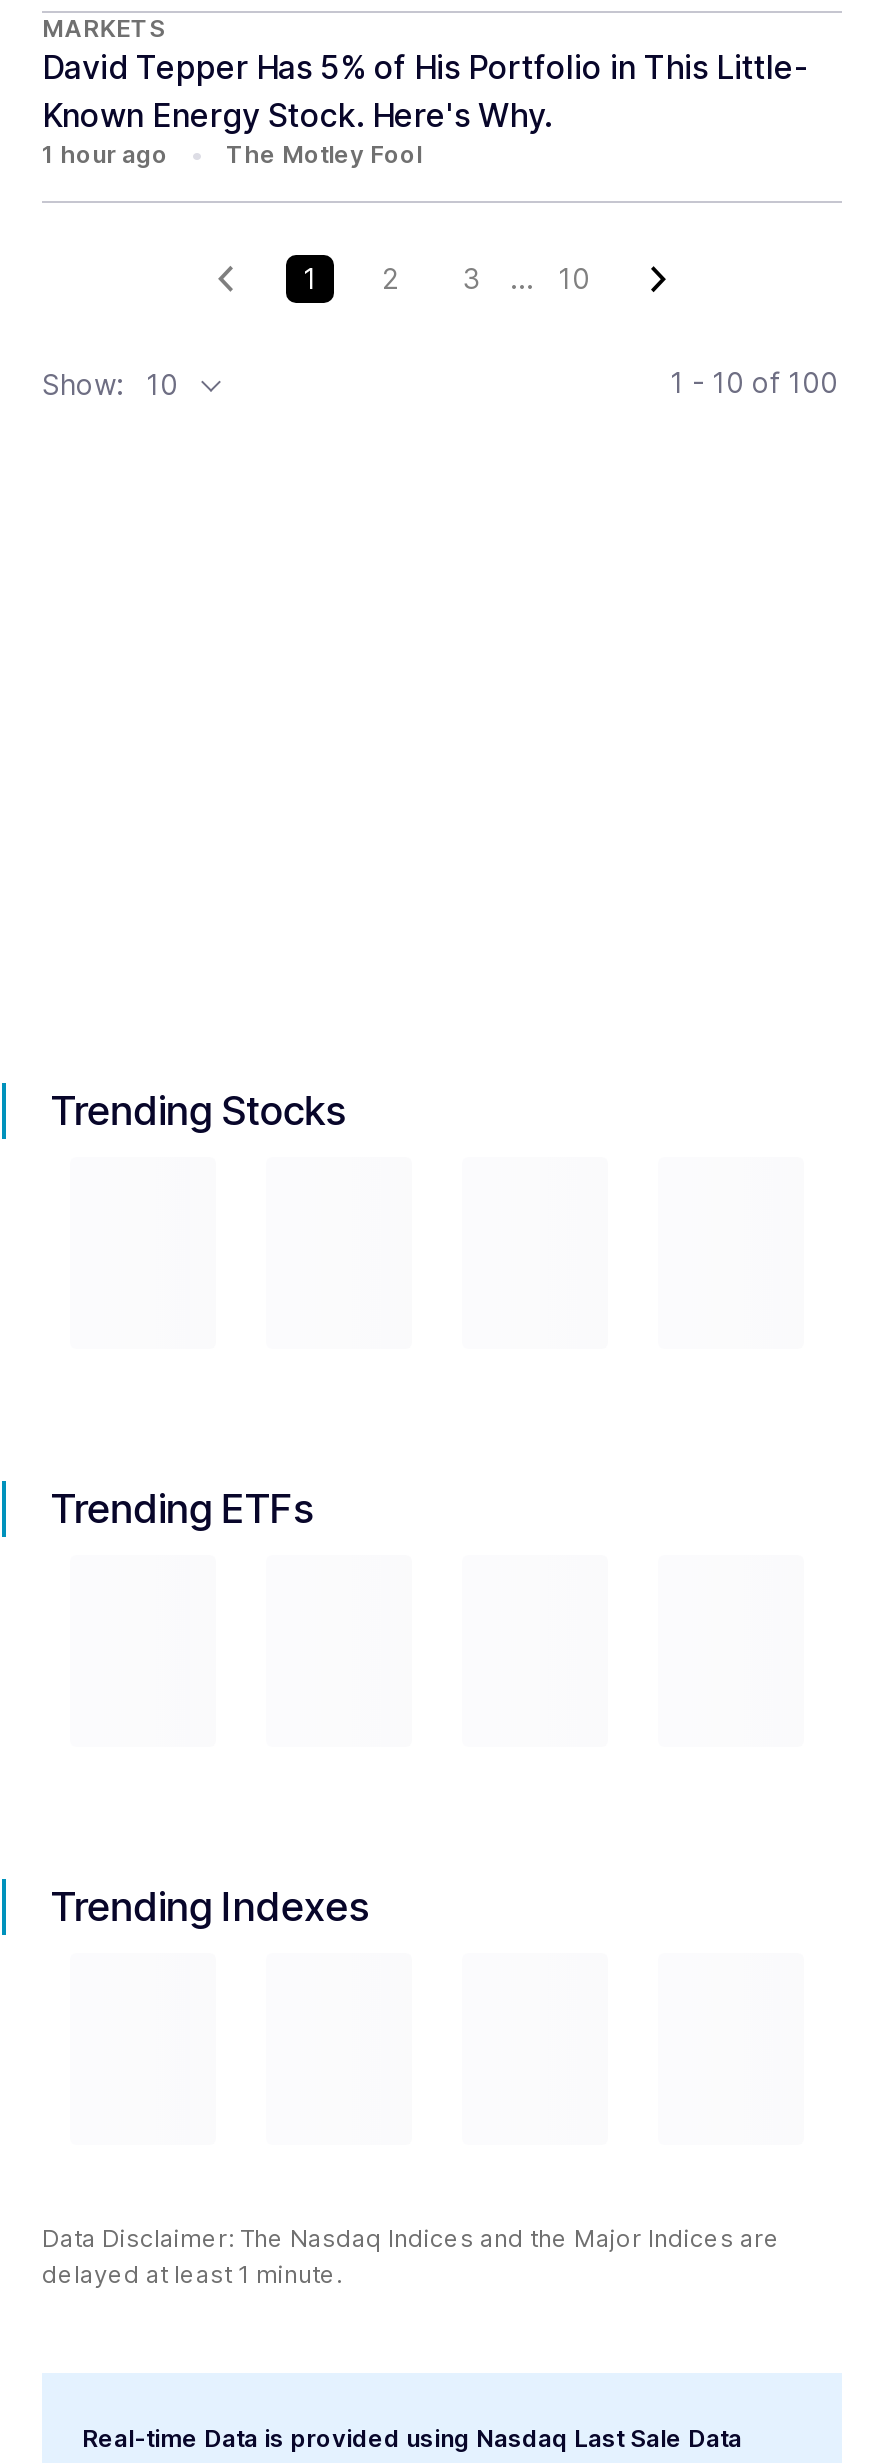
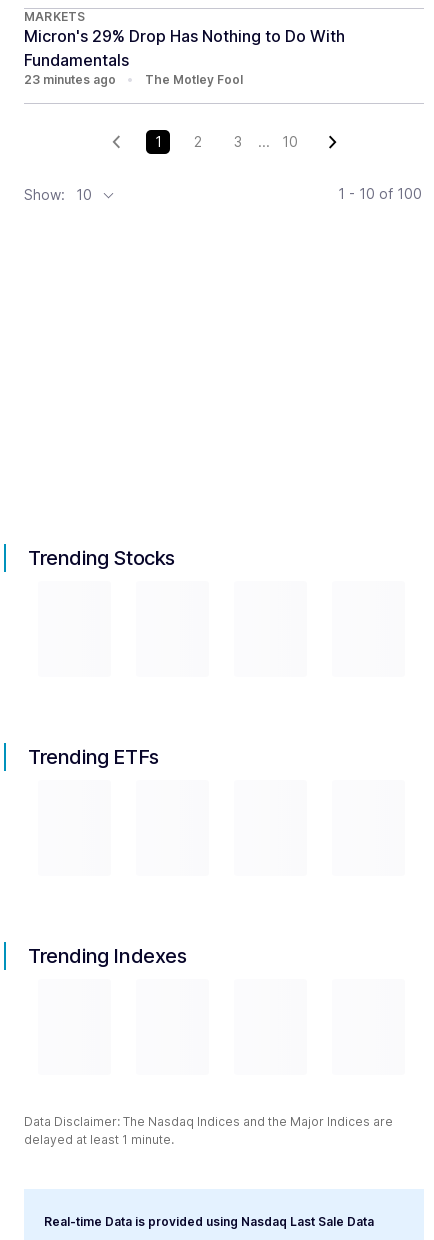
- David Tepper Has 5% of His Portfolio in This Little-
- Known Energy Stock. Here's Why.
- 1 hour ago
+ Micron's 29% Drop Has Nothing to Do With
+ Fundamentals
+ 23 minutes ago
